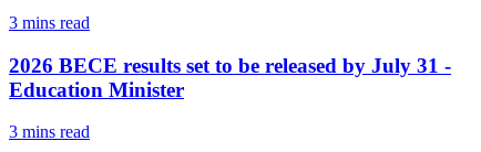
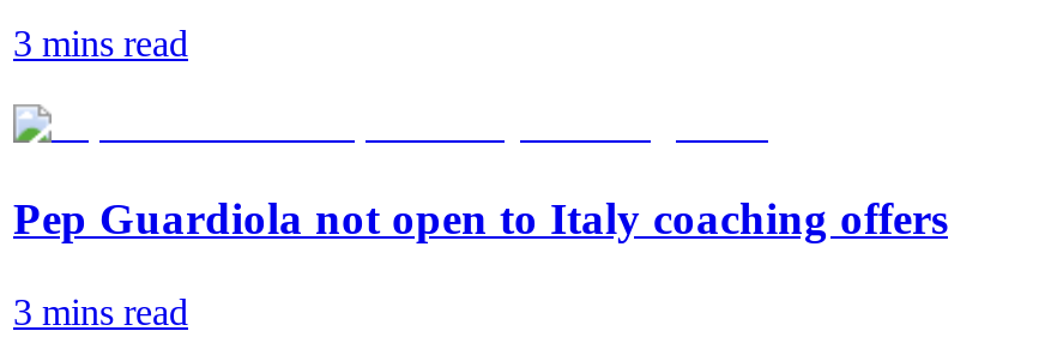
- 2026 BECE results set to be released by July 31 -
- Education Minister
+ Pep Guardiola not open to Italy coaching offers
